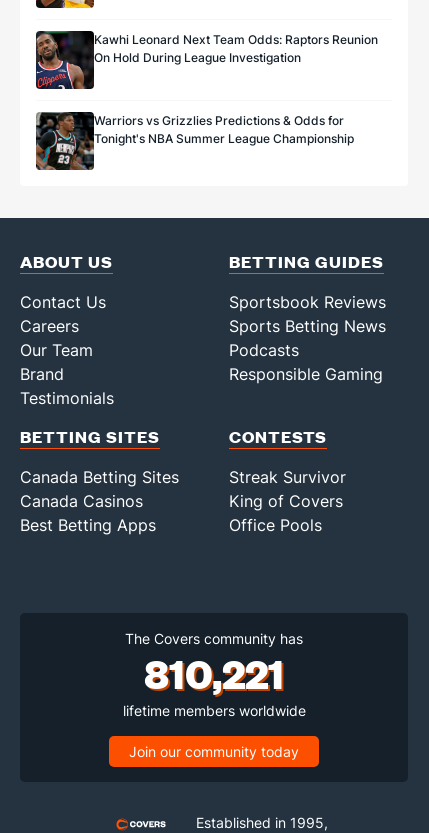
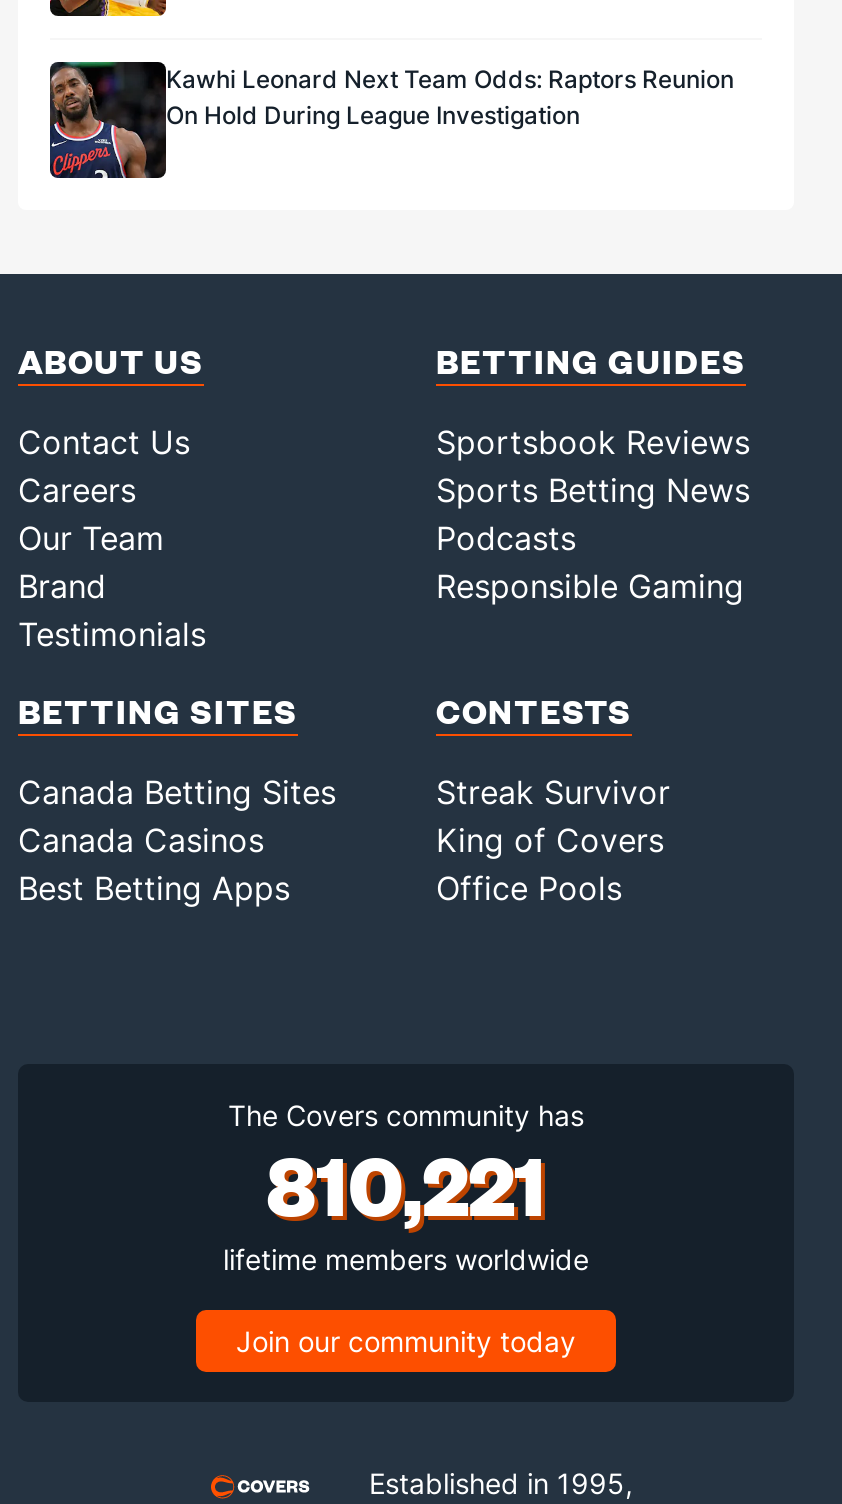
- [image]
- Warriors vs Grizzlies Predictions & Odds for
- Tonight's NBA Summer League Championship
